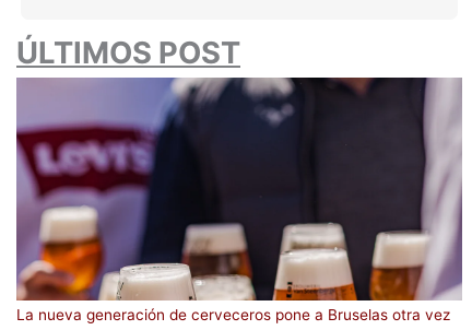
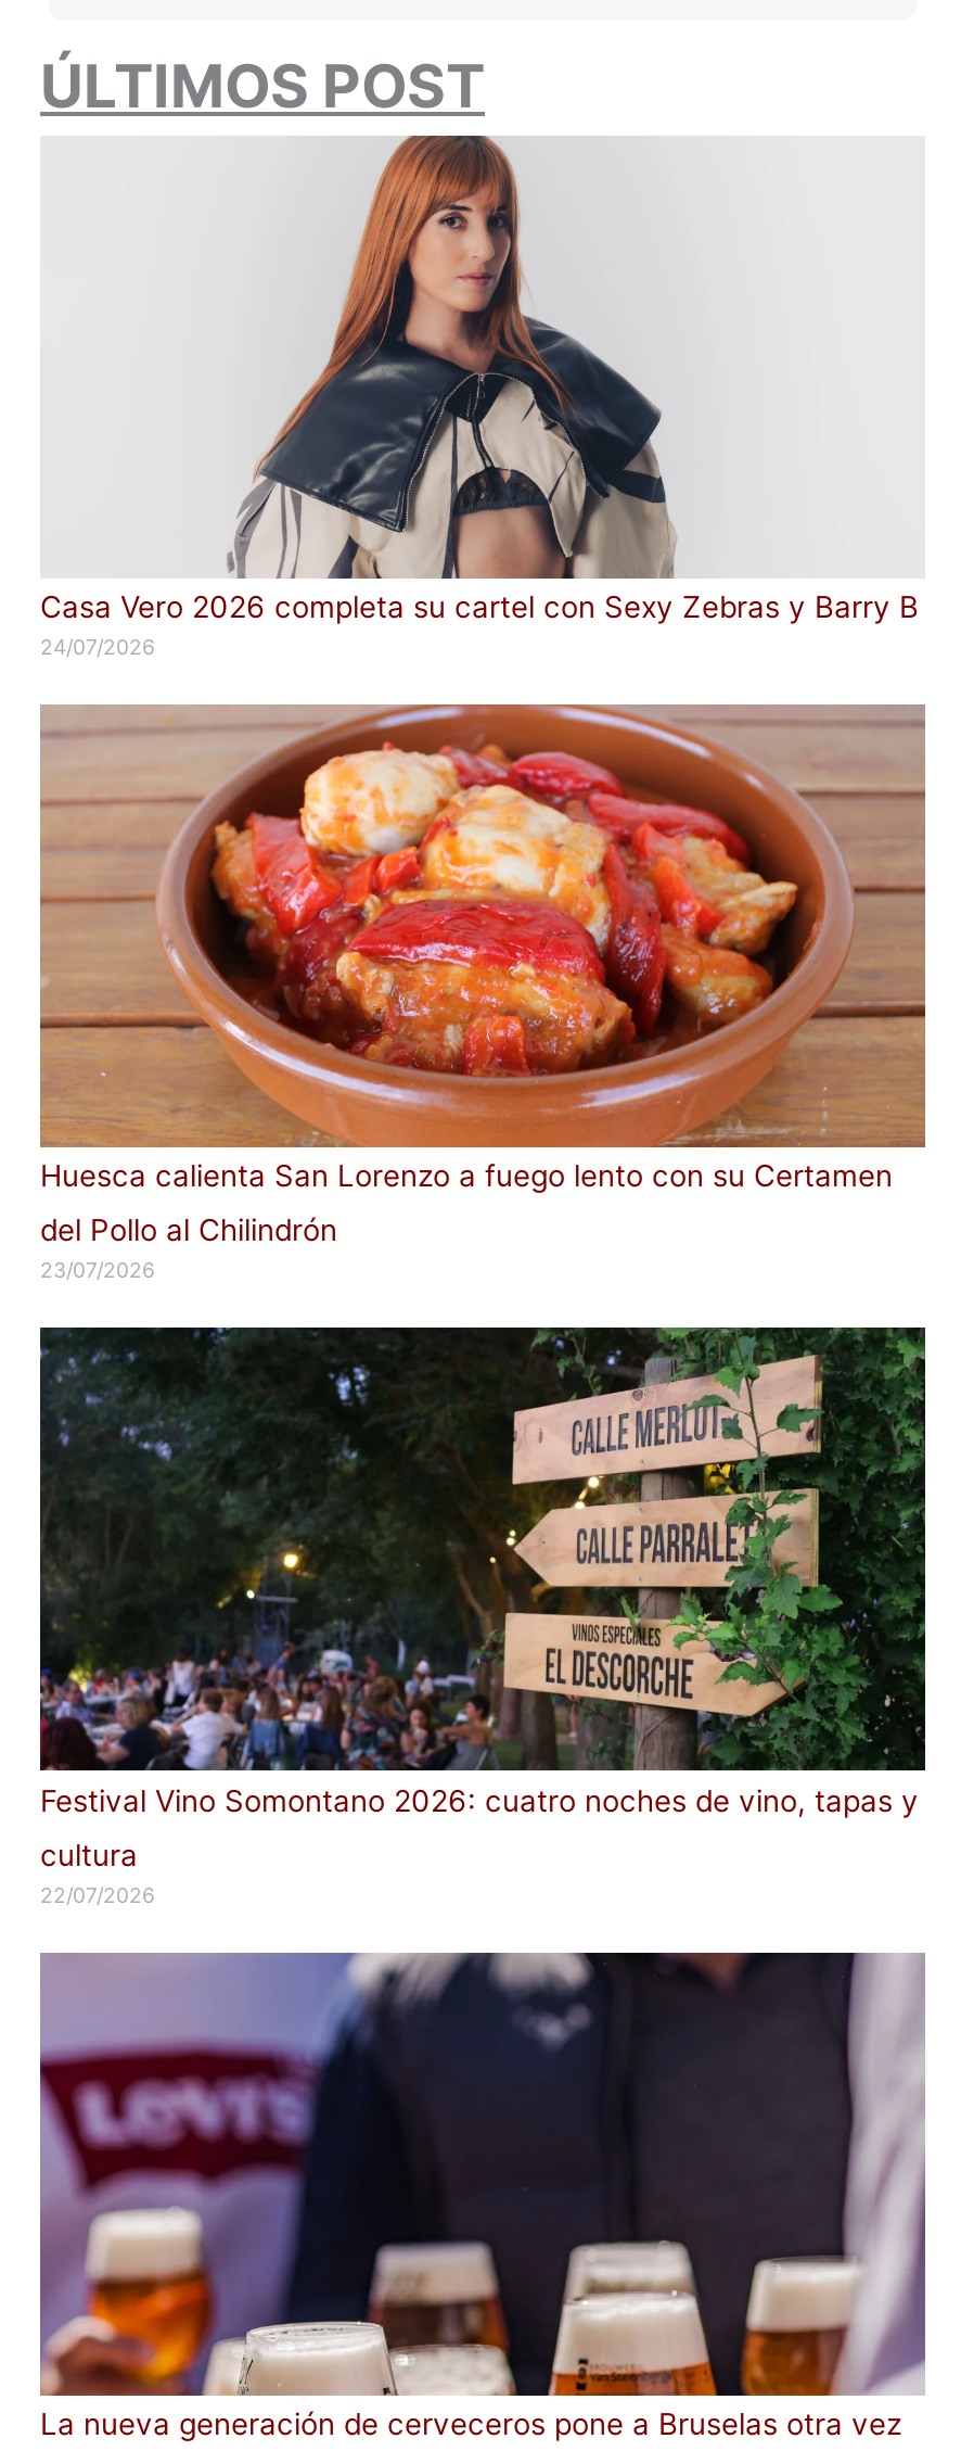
+ [image]
+ Huesca calienta San Lorenzo a fuego lento con su Certamen
+ del Pollo al Chilindrón
+ 23/07/2026

+ [image]
+ Festival Vino Somontano 2026: cuatro noches de vino, tapas y
+ cultura
+ 22/07/2026

+ [image]
+ Casa Vero 2026 completa su cartel con Sexy Zebras y Barry B
+ 24/07/2026
